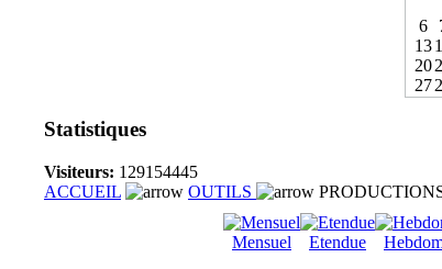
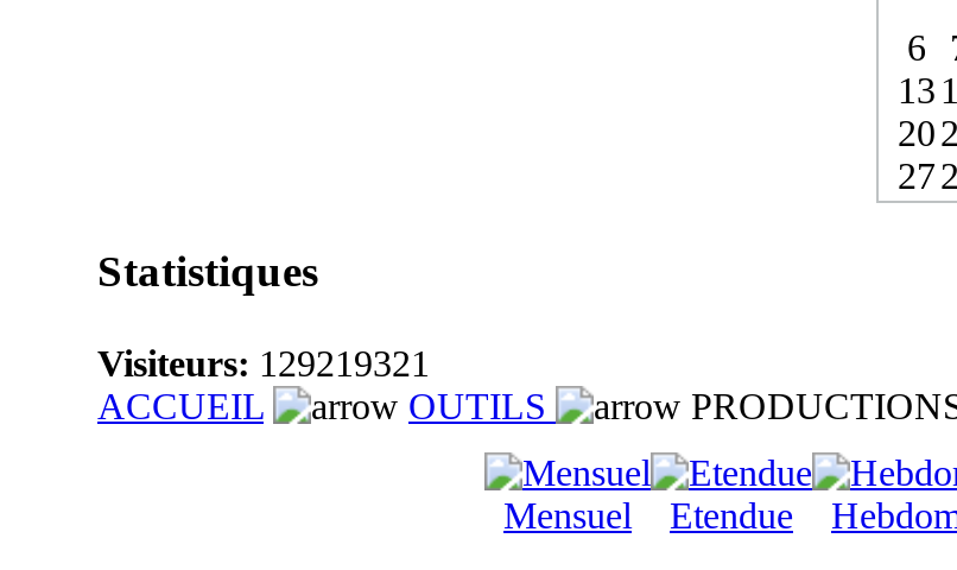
- Visiteurs: 129154445
+ Visiteurs: 129219321
